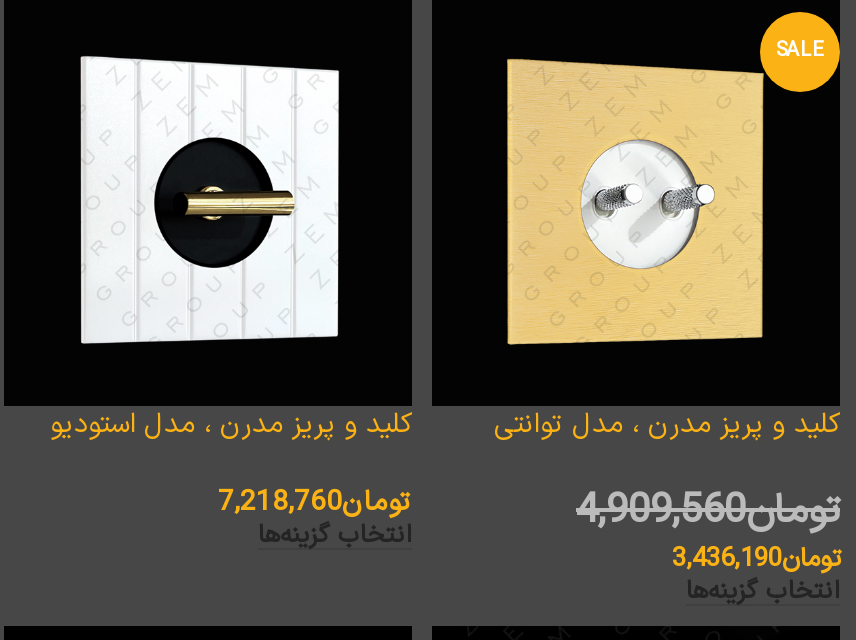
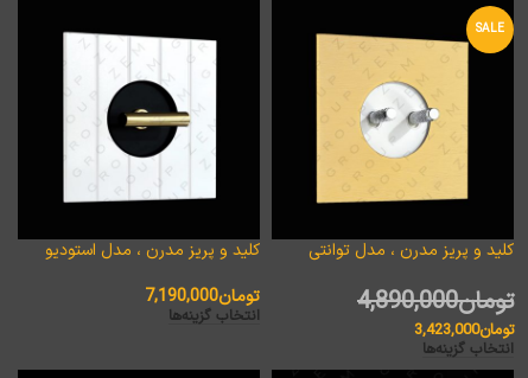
- تومان7,218,760
+ تومان7,190,000

- تومان4,909,560
+ تومان4,890,000

- تومان3,436,190
+ تومان3,423,000
